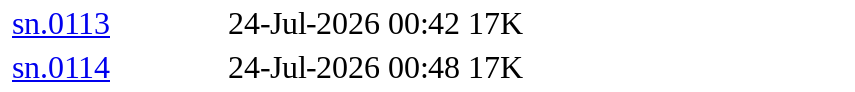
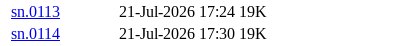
- 24-Jul-2026 00:42 17K
+ 21-Jul-2026 17:24 19K

- 24-Jul-2026 00:48 17K
+ 21-Jul-2026 17:30 19K
